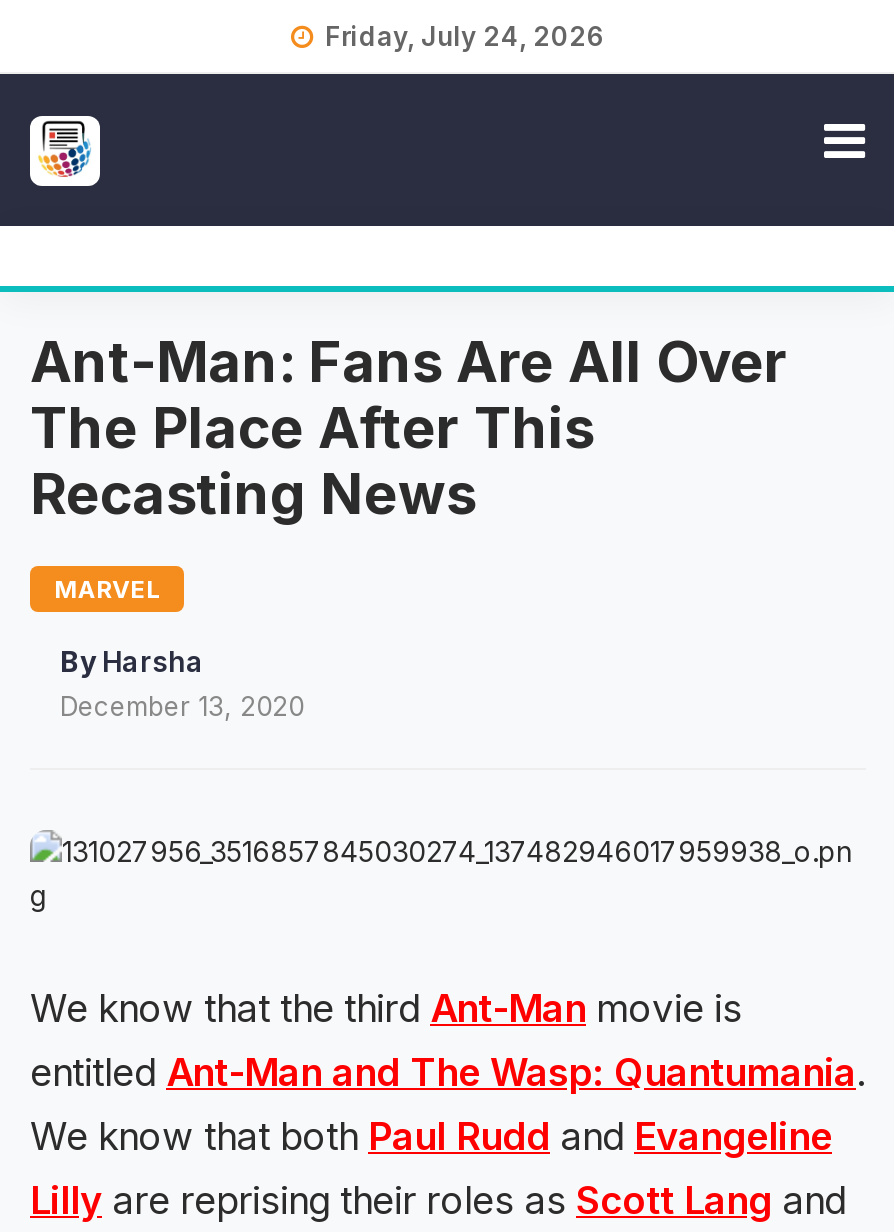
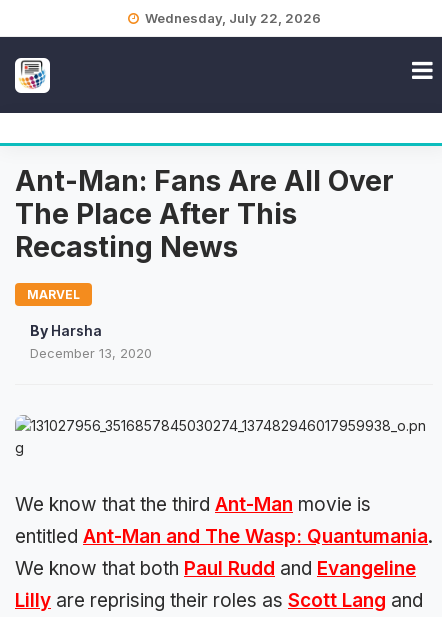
- Friday, July 24, 2026
+ Wednesday, July 22, 2026
